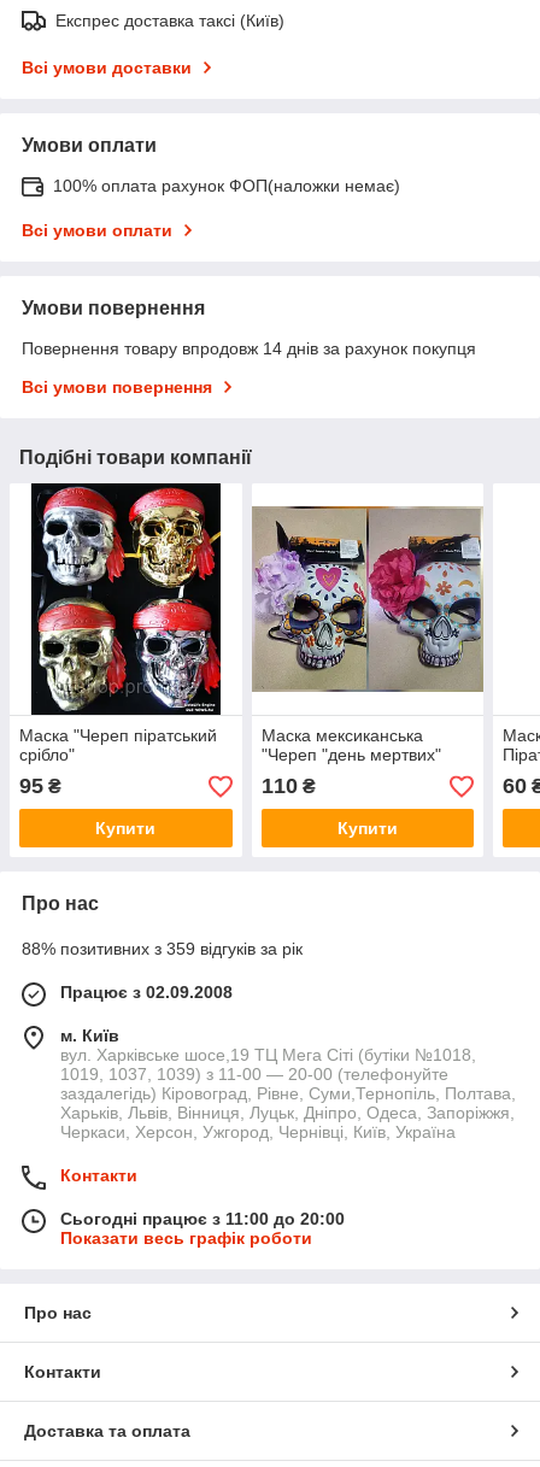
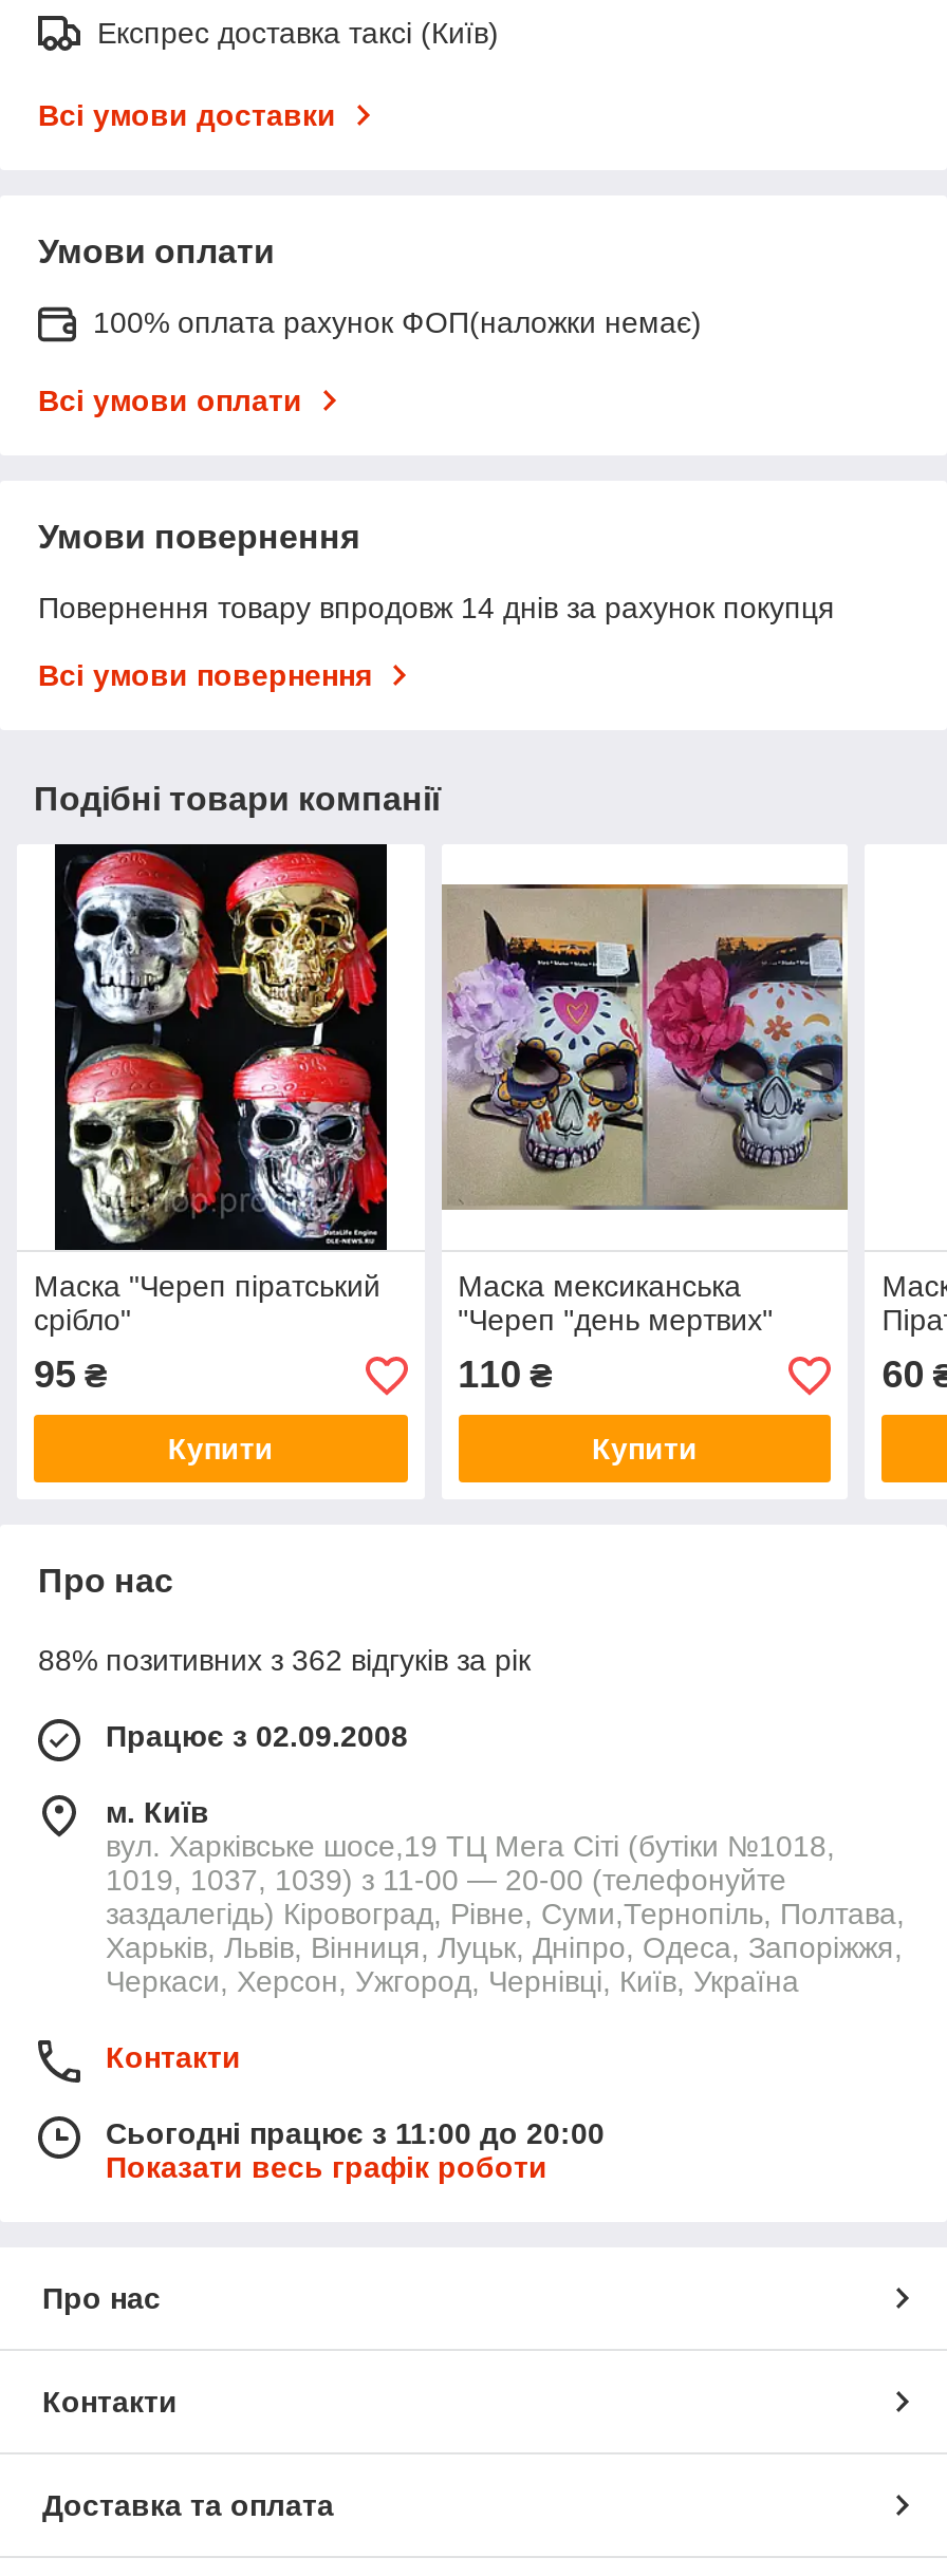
- 88% позитивних з 359 відгуків за рік
+ 88% позитивних з 362 відгуків за рік
